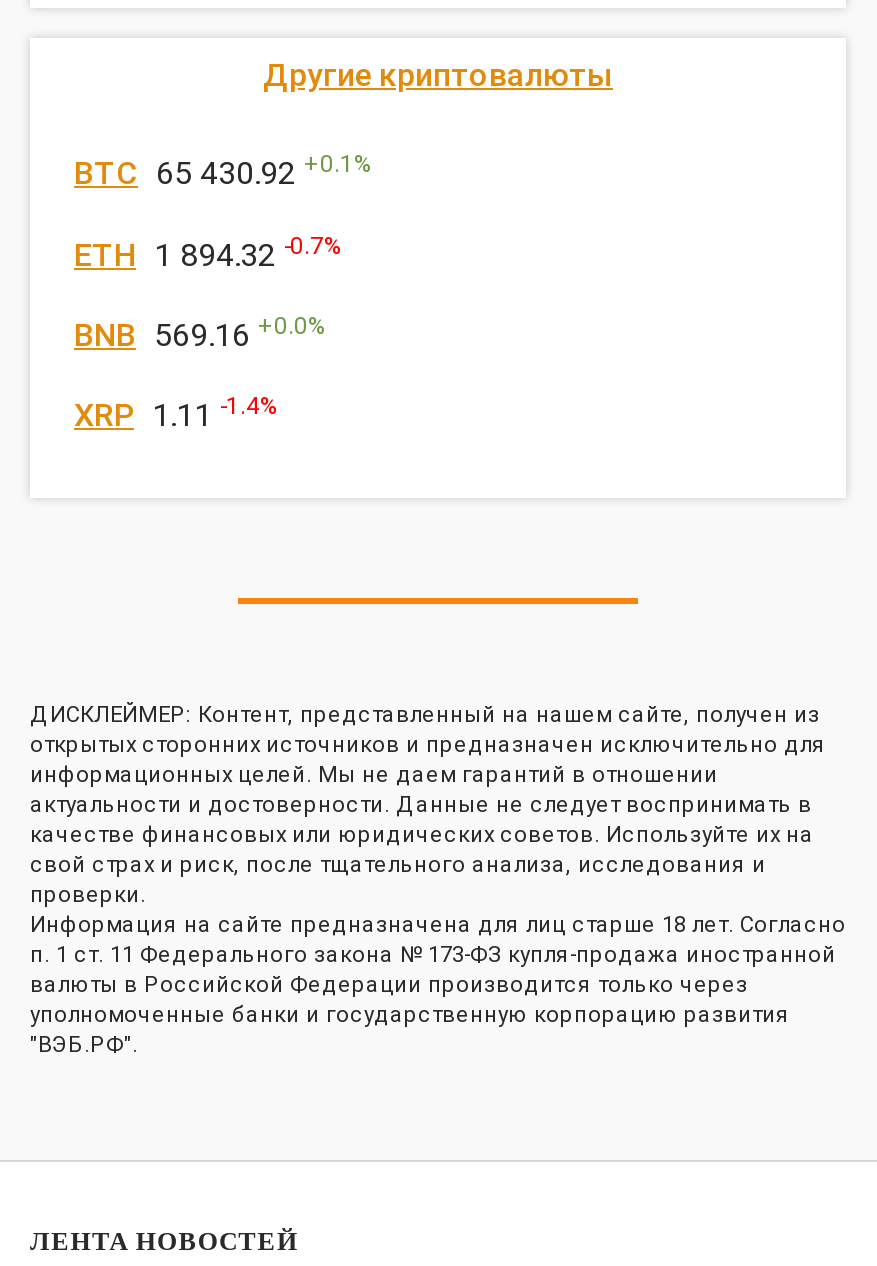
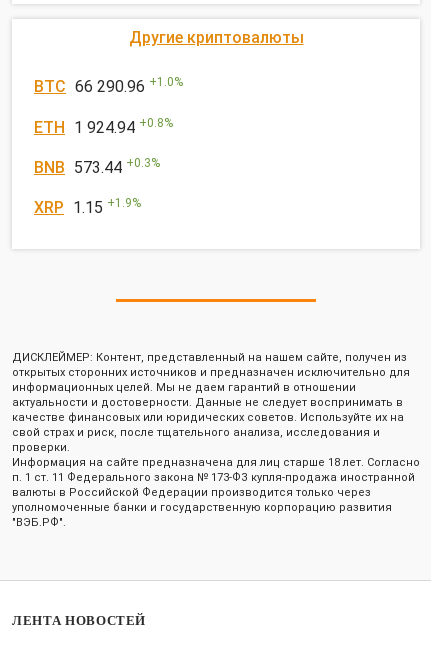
- BTC 65 430.92 +0.1%
+ BTC 66 290.96 +1.0%

- ETH 1 894.32 -0.7%
+ ETH 1 924.94 +0.8%

- BNB 569.16 +0.0%
+ BNB 573.44 +0.3%

- XRP 1.11 -1.4%
+ XRP 1.15 + 1.9%
